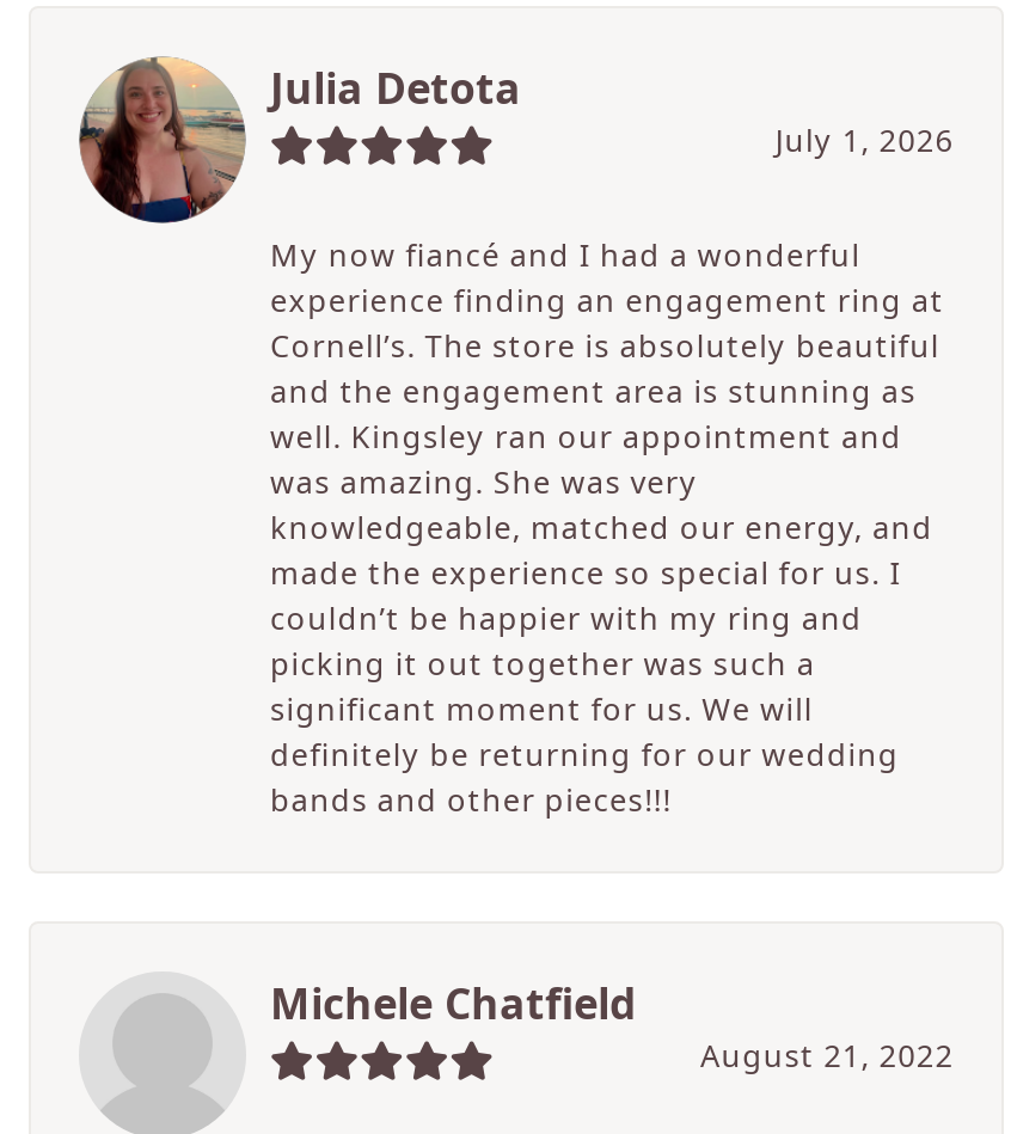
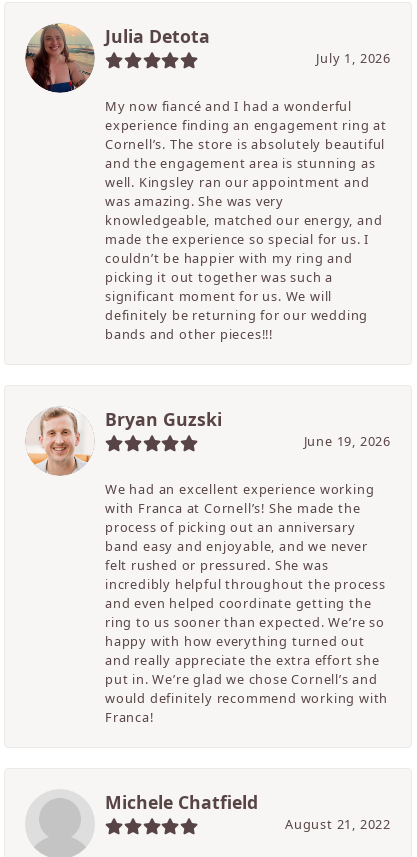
+ [image]
+ Bryan Guzski
+ June 19, 2026
+ We had an excellent experience working
+ with Franca at Cornell’s! She made the
+ process of picking out an anniversary
+ band easy and enjoyable, and we never
+ felt rushed or pressured. She was
+ incredibly helpful throughout the process
+ and even helped coordinate getting the
+ ring to us sooner than expected. We’re so
+ happy with how everything turned out
+ and really appreciate the extra effort she
+ put in. We’re glad we chose Cornell’s and
+ would definitely recommend working with
+ Franca!
